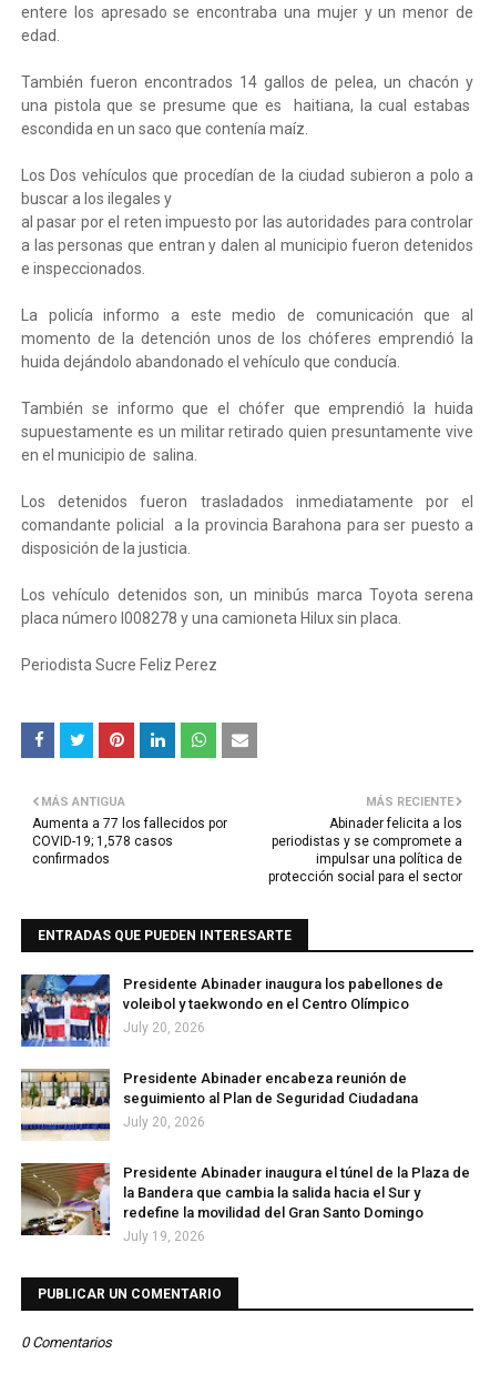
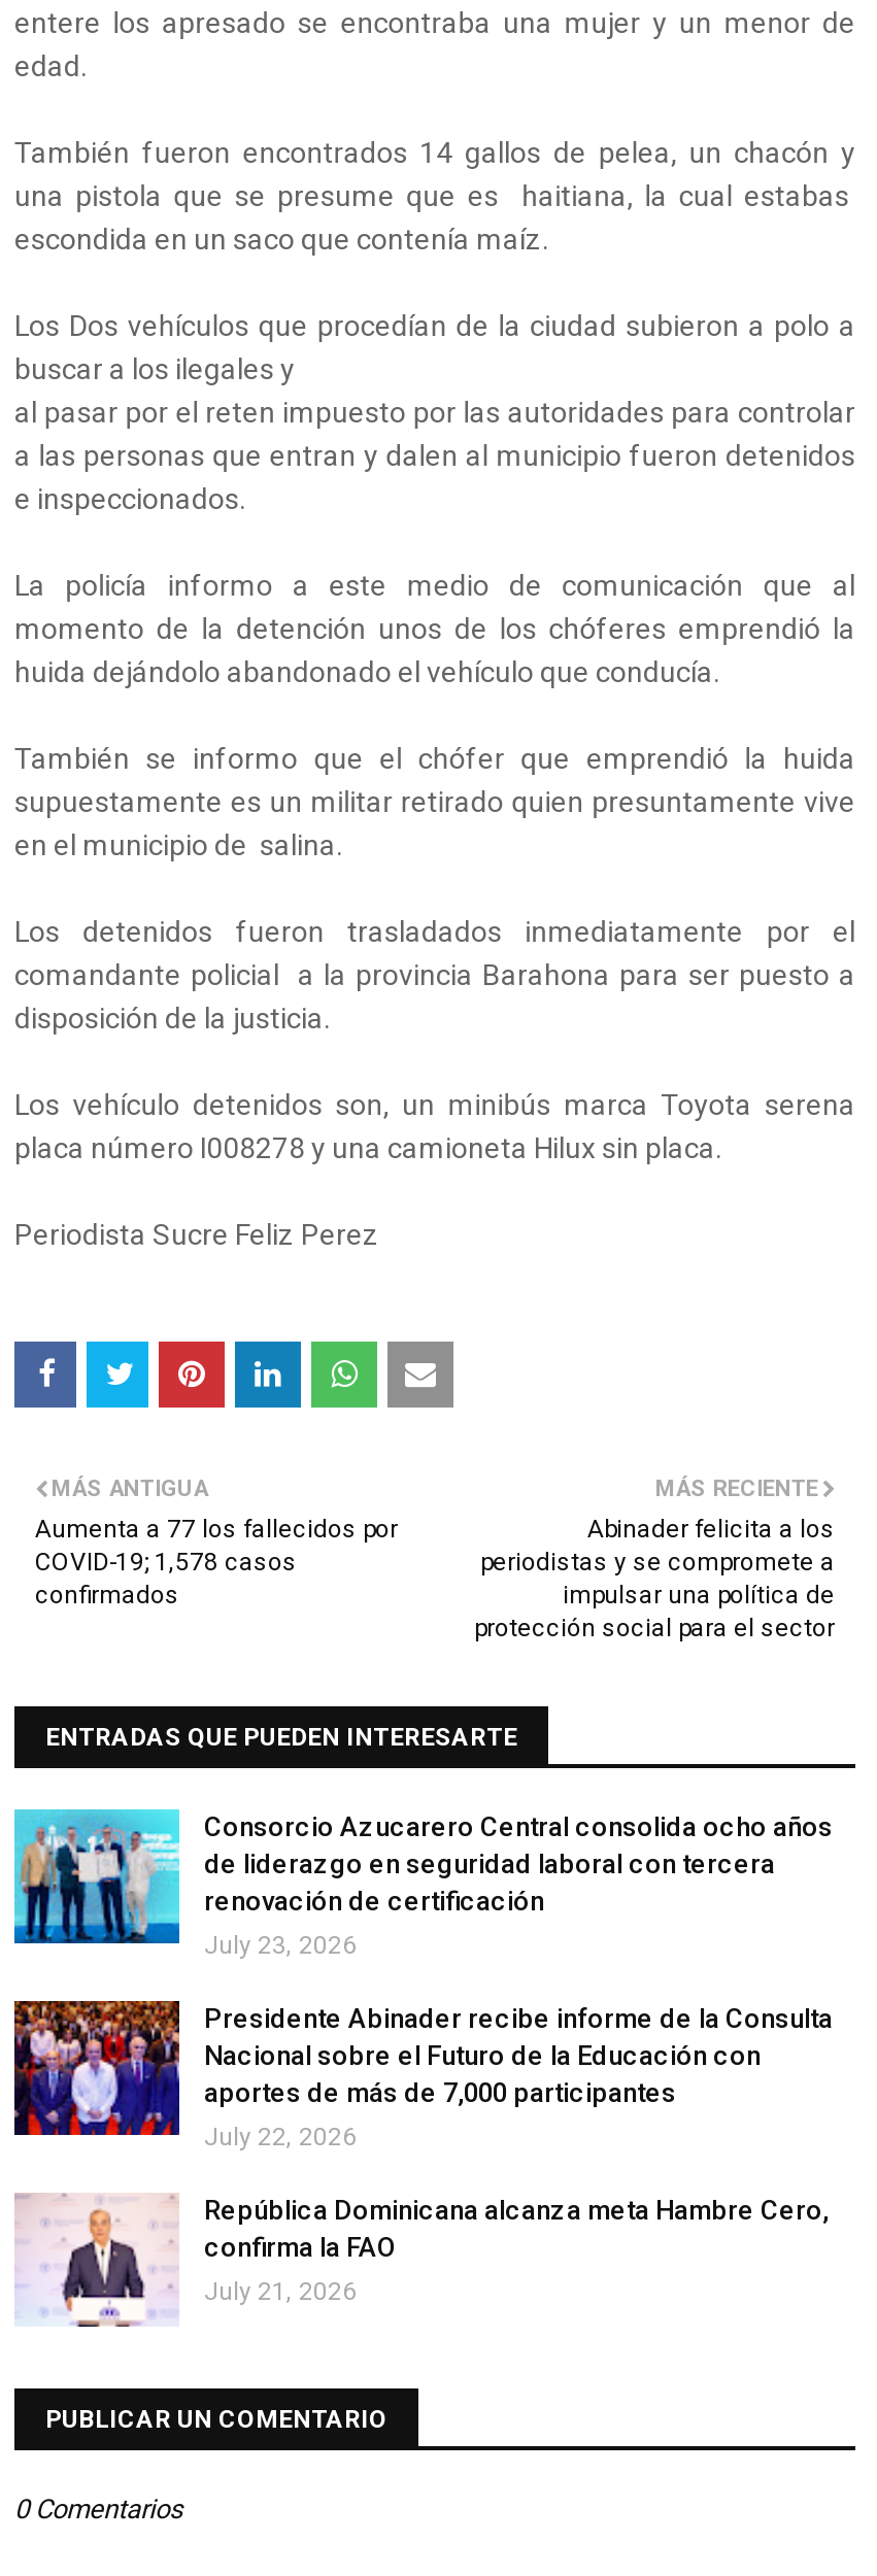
- [image]
- Presidente Abinader inaugura los pabellones de
- voleibol y taekwondo en el Centro Olímpico
+ [image]
+ Consorcio Azucarero Central consolida ocho años
+ de liderazgo en seguridad laboral con tercera
+ renovación de certificación

- July 20, 2026
+ July 23, 2026

- [image]
- Presidente Abinader encabeza reunión de
- seguimiento al Plan de Seguridad Ciudadana
+ [image]
+ Presidente Abinader recibe informe de la Consulta
+ Nacional sobre el Futuro de la Educación con
+ aportes de más de 7,000 participantes

- July 20, 2026
+ July 22, 2026

- [image]
- Presidente Abinader inaugura el túnel de la Plaza de
- la Bandera que cambia la salida hacia el Sur y
- redefine la movilidad del Gran Santo Domingo
+ [image]
+ República Dominicana alcanza meta Hambre Cero,
+ confirma la FAO

- July 19, 2026
+ July 21, 2026
